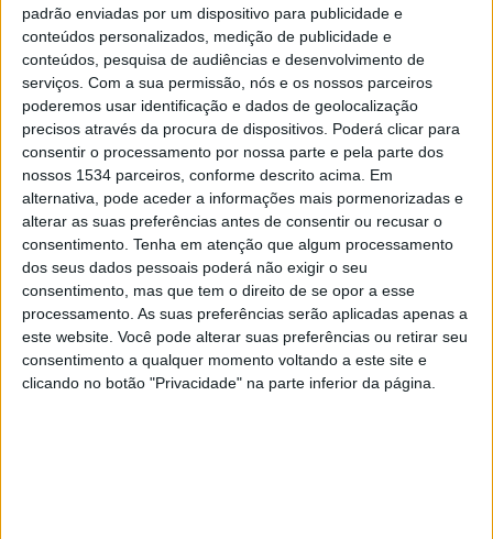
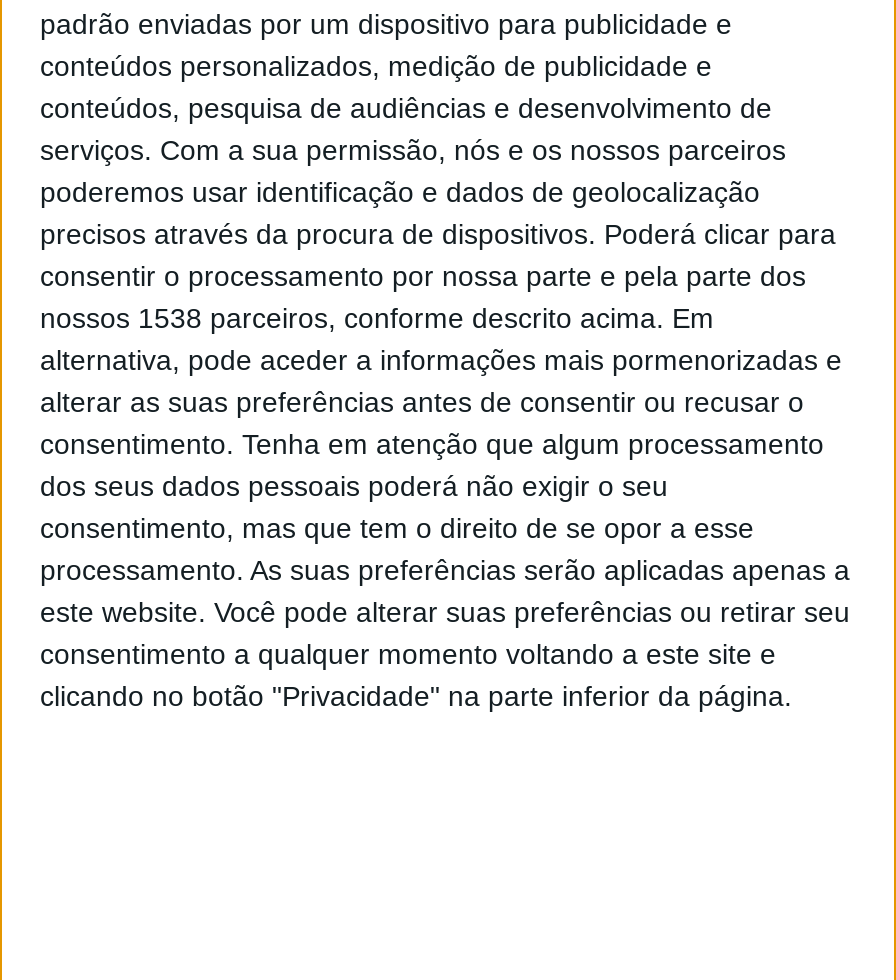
- nossos 1534 parceiros, conforme descrito acima. Em
+ nossos 1538 parceiros, conforme descrito acima. Em
